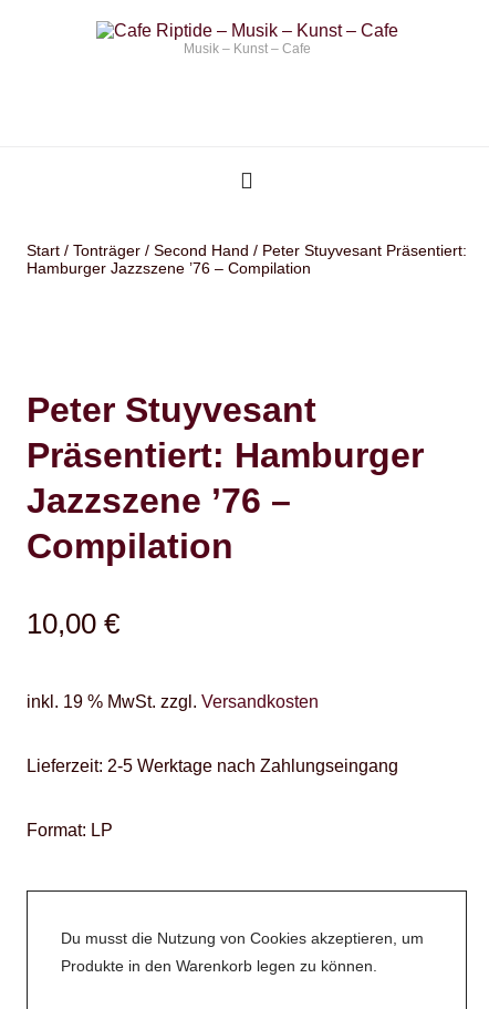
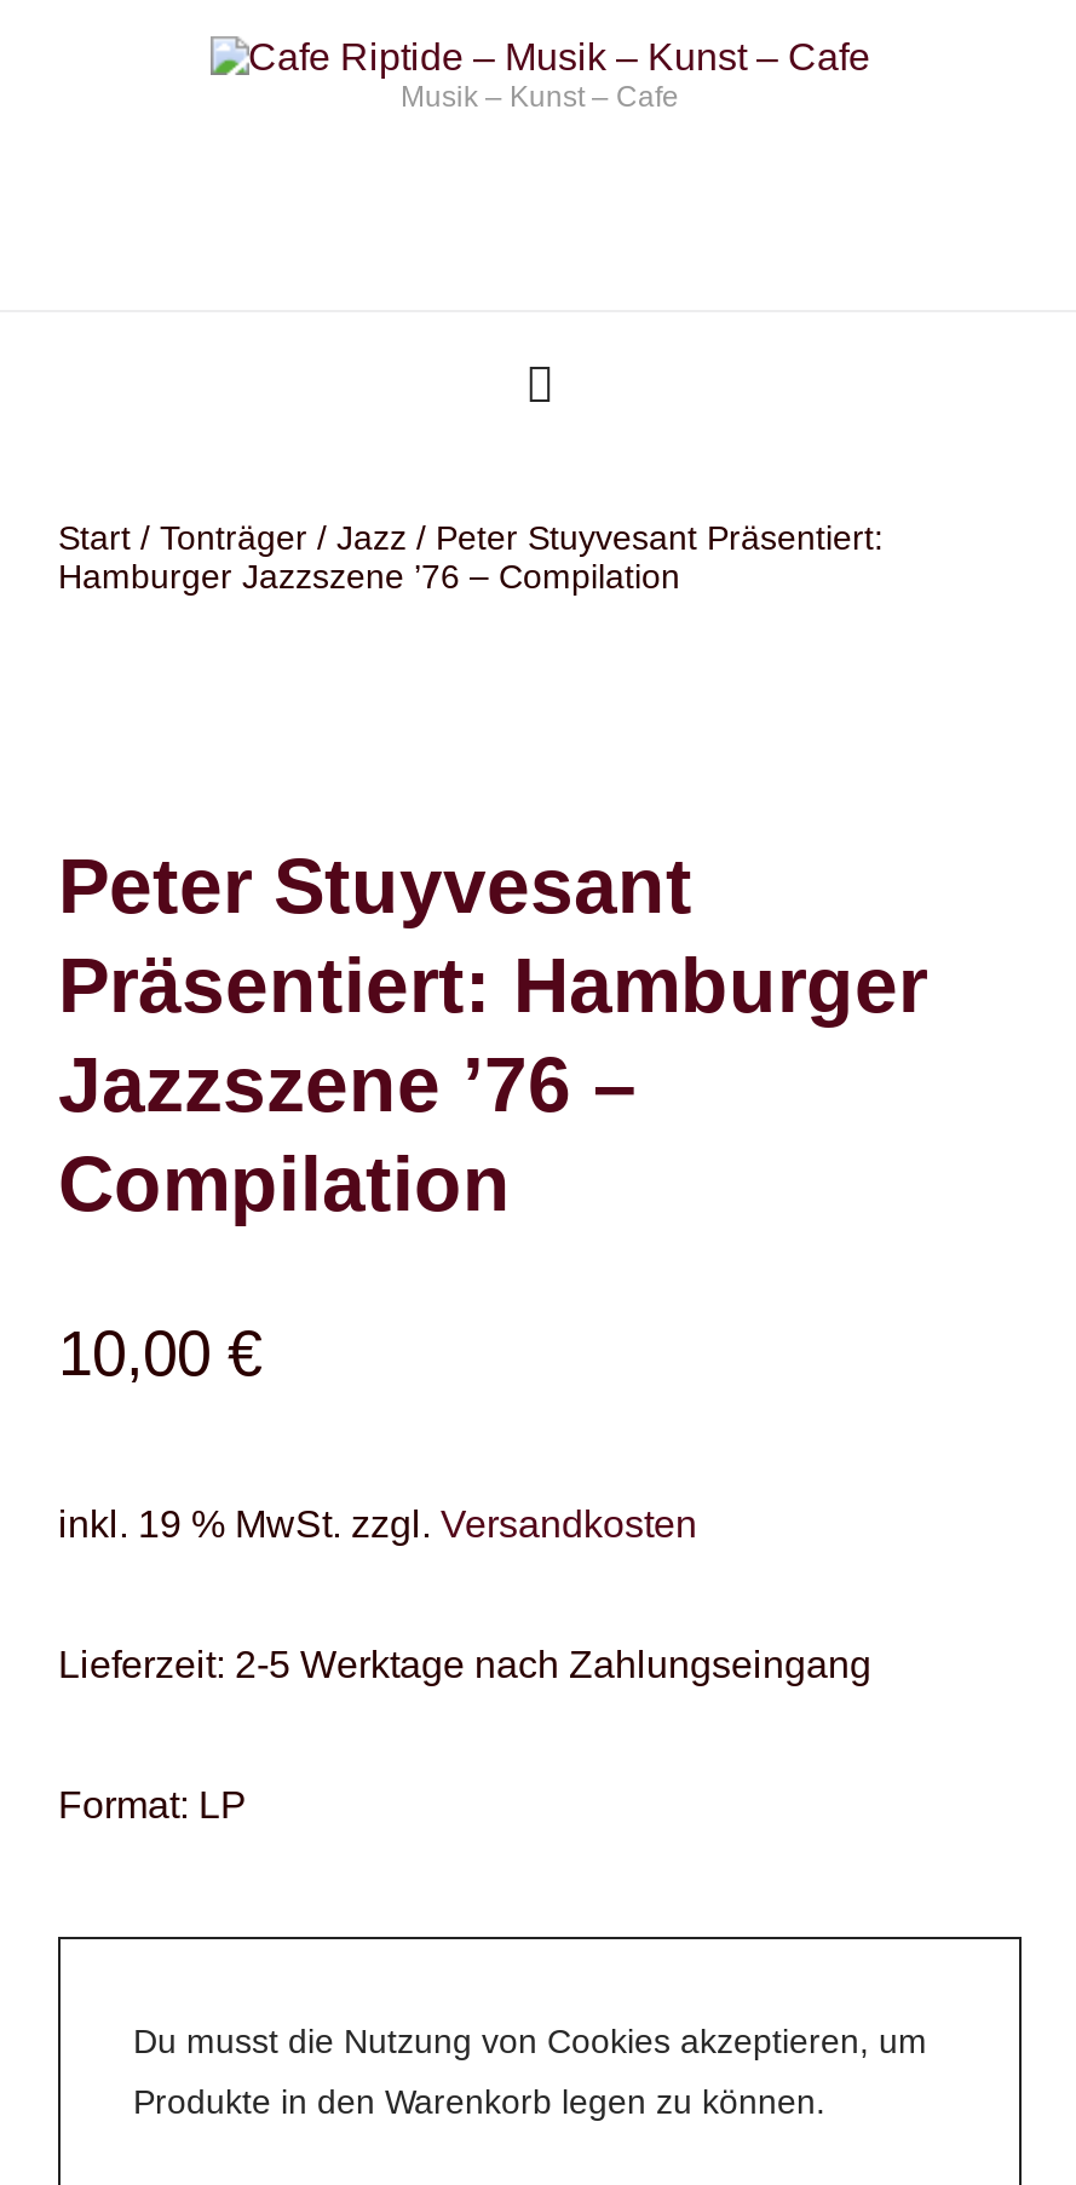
- Start / Tonträger / Second Hand / Peter Stuyvesant Präsentiert:
+ Start / Tonträger / Jazz / Peter Stuyvesant Präsentiert:
